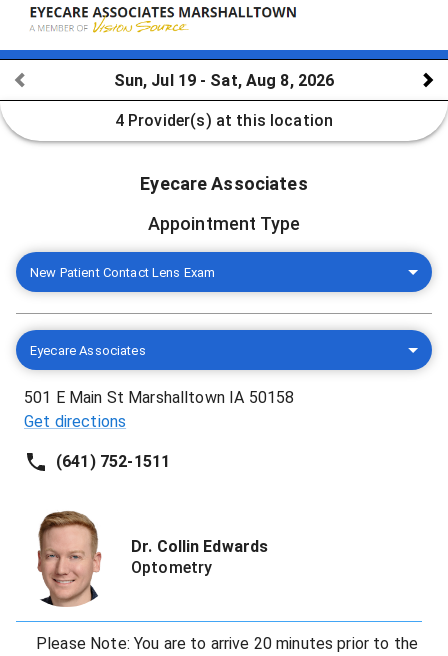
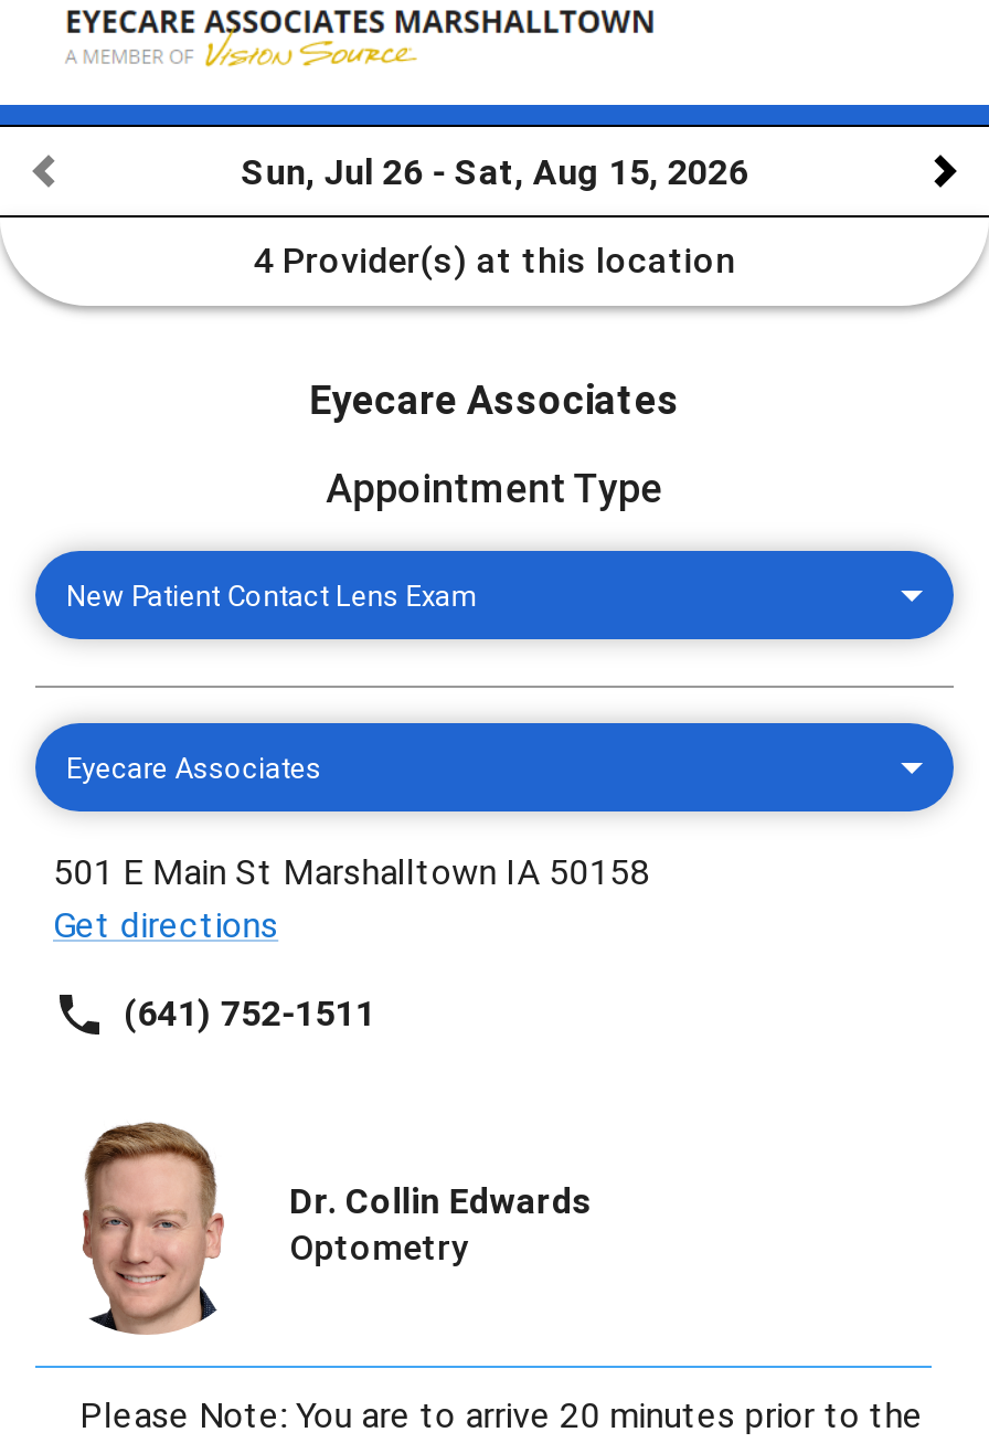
- Sun, Jul 19 - Sat, Aug 8, 2026
+ Sun, Jul 26 - Sat, Aug 15, 2026
